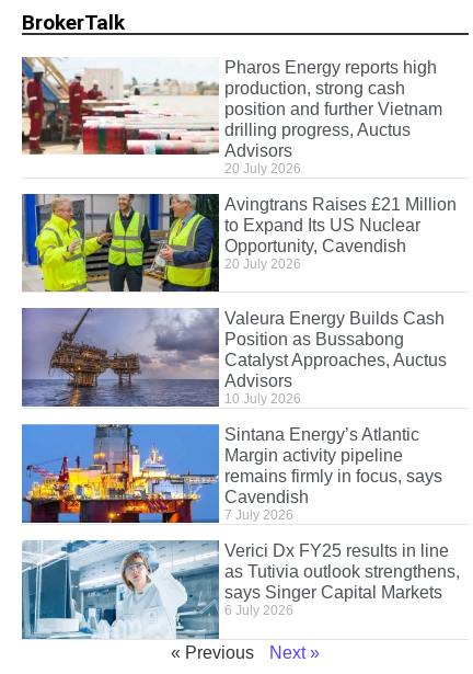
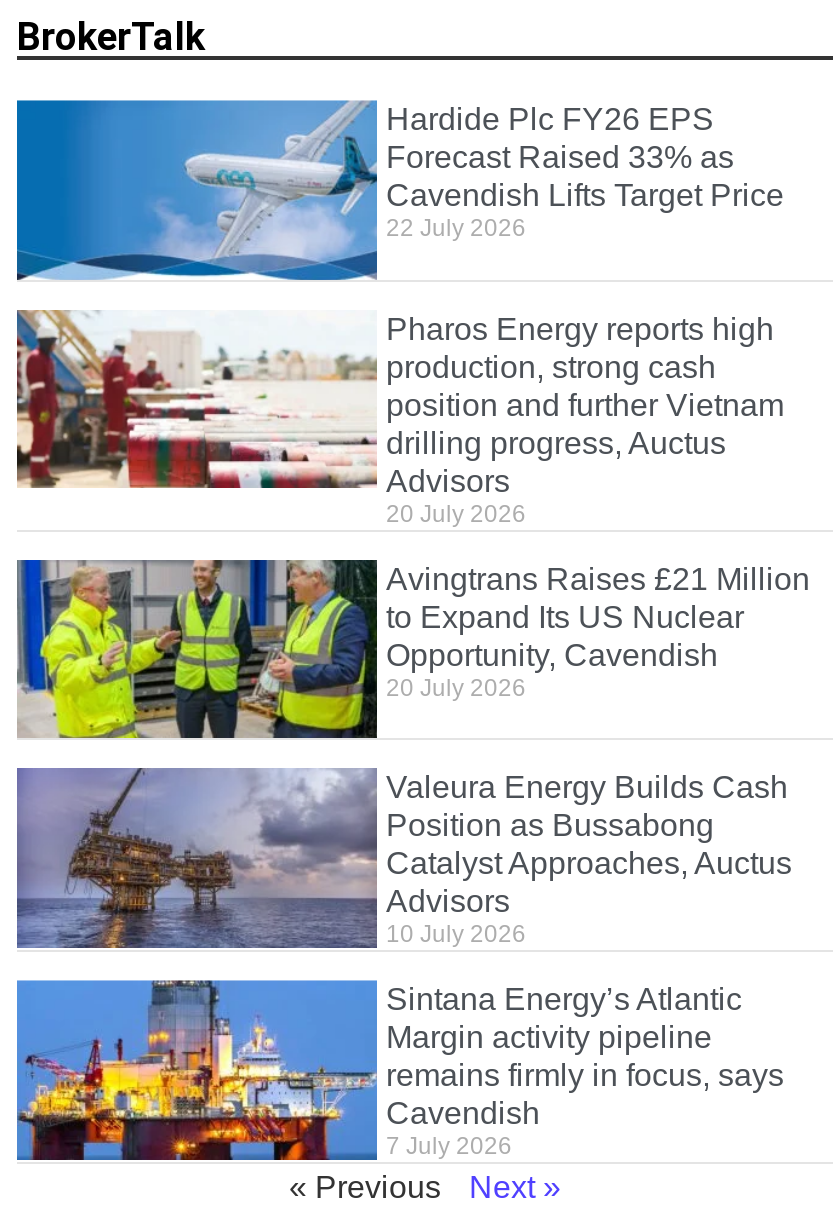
+ [image]
+ Hardide Plc FY26 EPS
+ Forecast Raised 33% as
+ Cavendish Lifts Target Price
+ 22 July 2026

moved down: [image] | Pharos Energy reports high | production, strong cash | ... | Cavendish | 7 July 2026

- [image]
- Verici Dx FY25 results in line
- as Tutivia outlook strengthens,
- says Singer Capital Markets
- 6 July 2026
